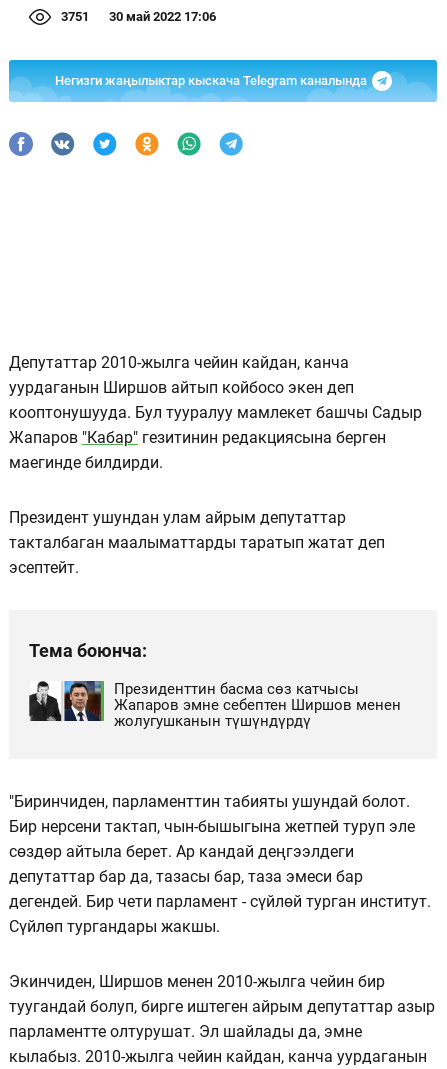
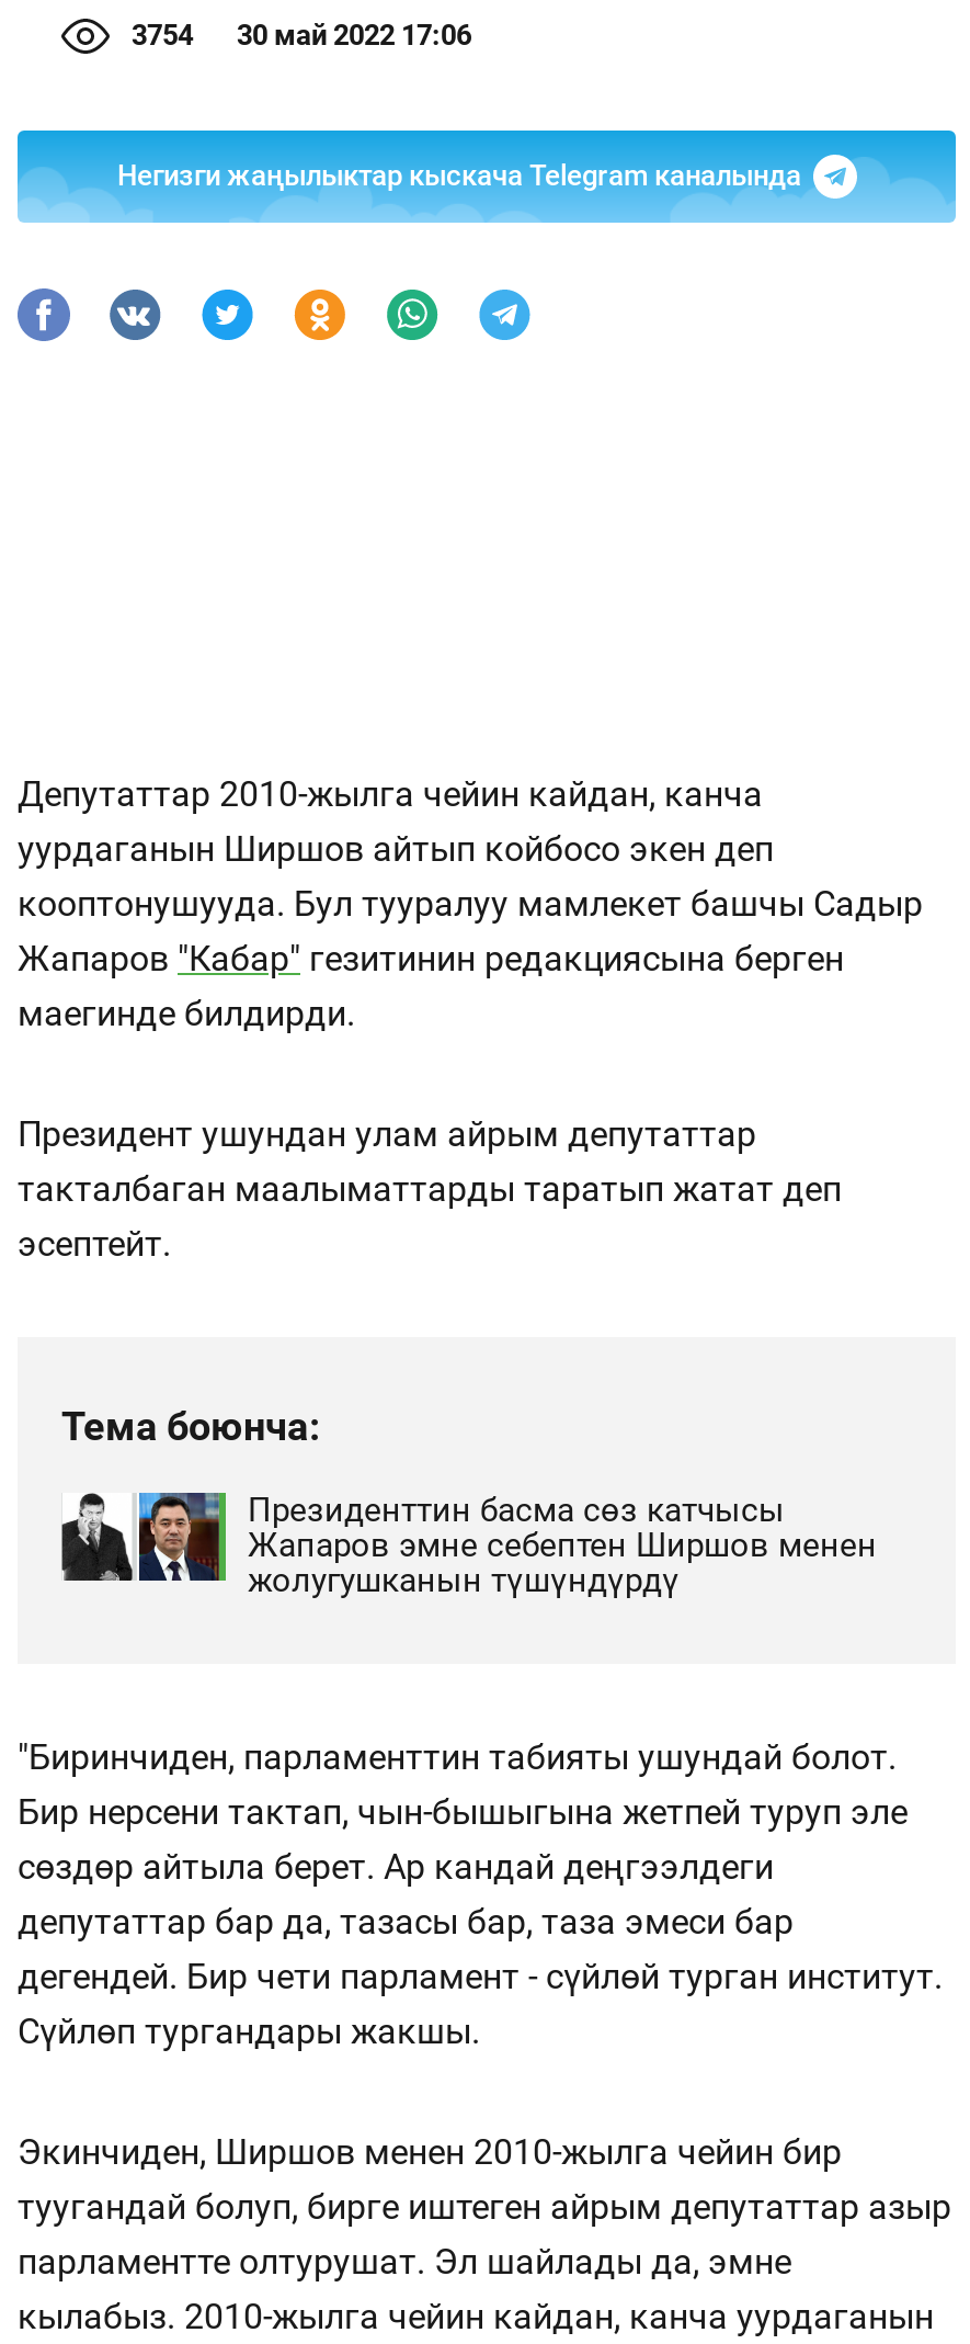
- 3751 30 май 2022 17:06
+ 3754 30 май 2022 17:06
